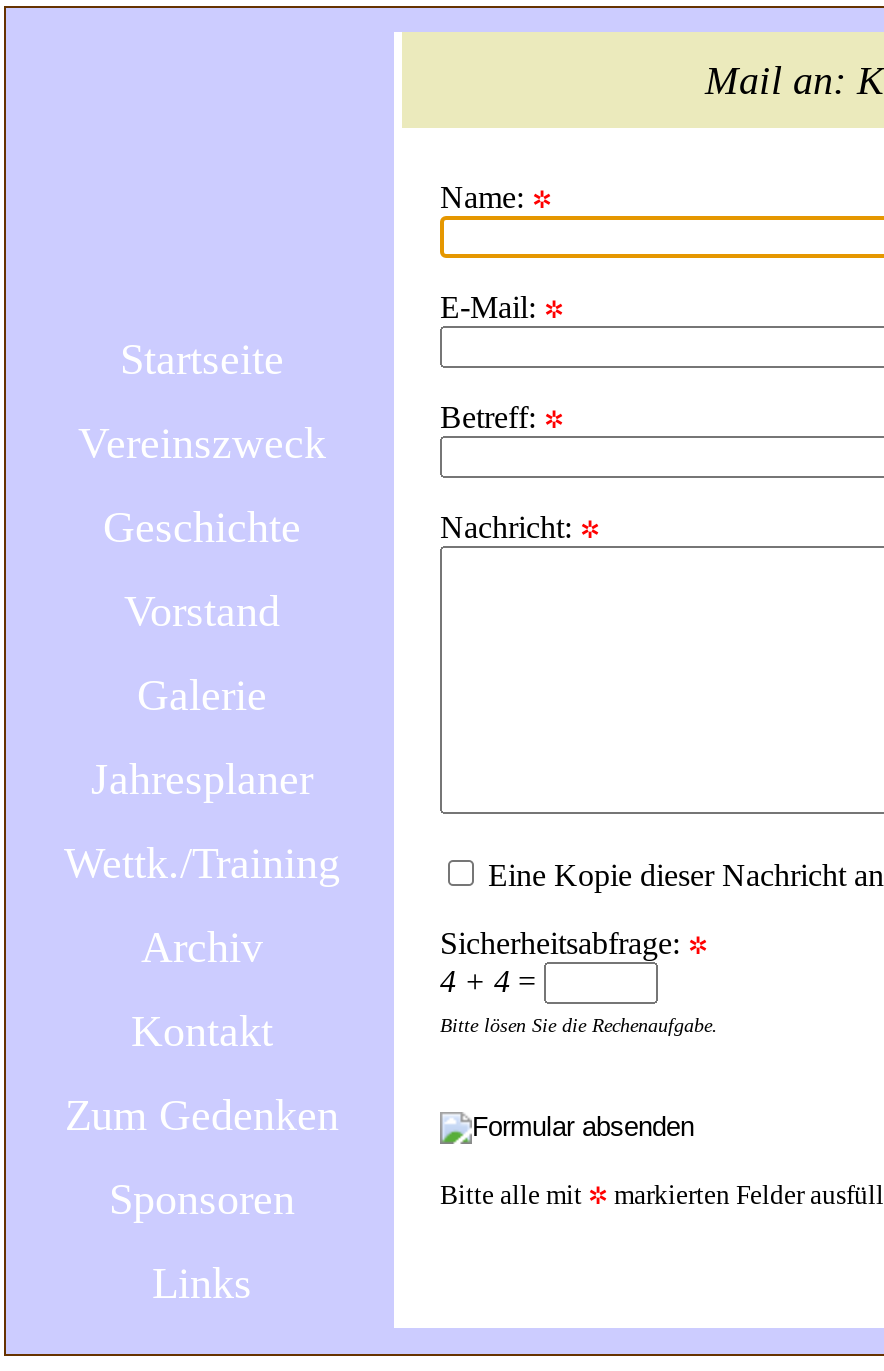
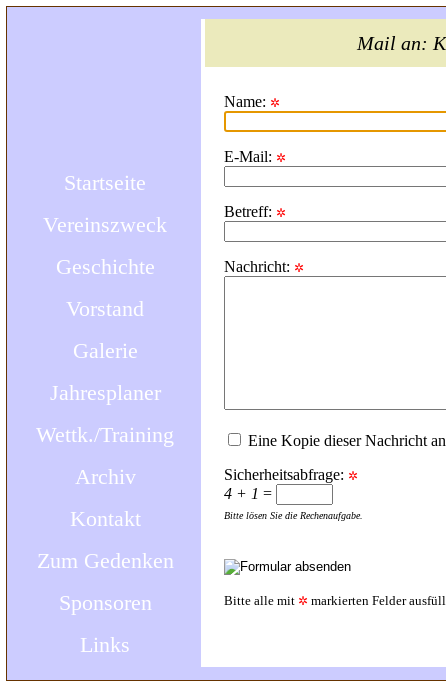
- 4 + 4 =
+ 4 + 1 =
